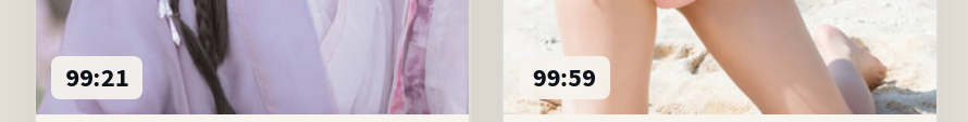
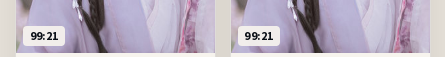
- 99:59
+ 99:21
